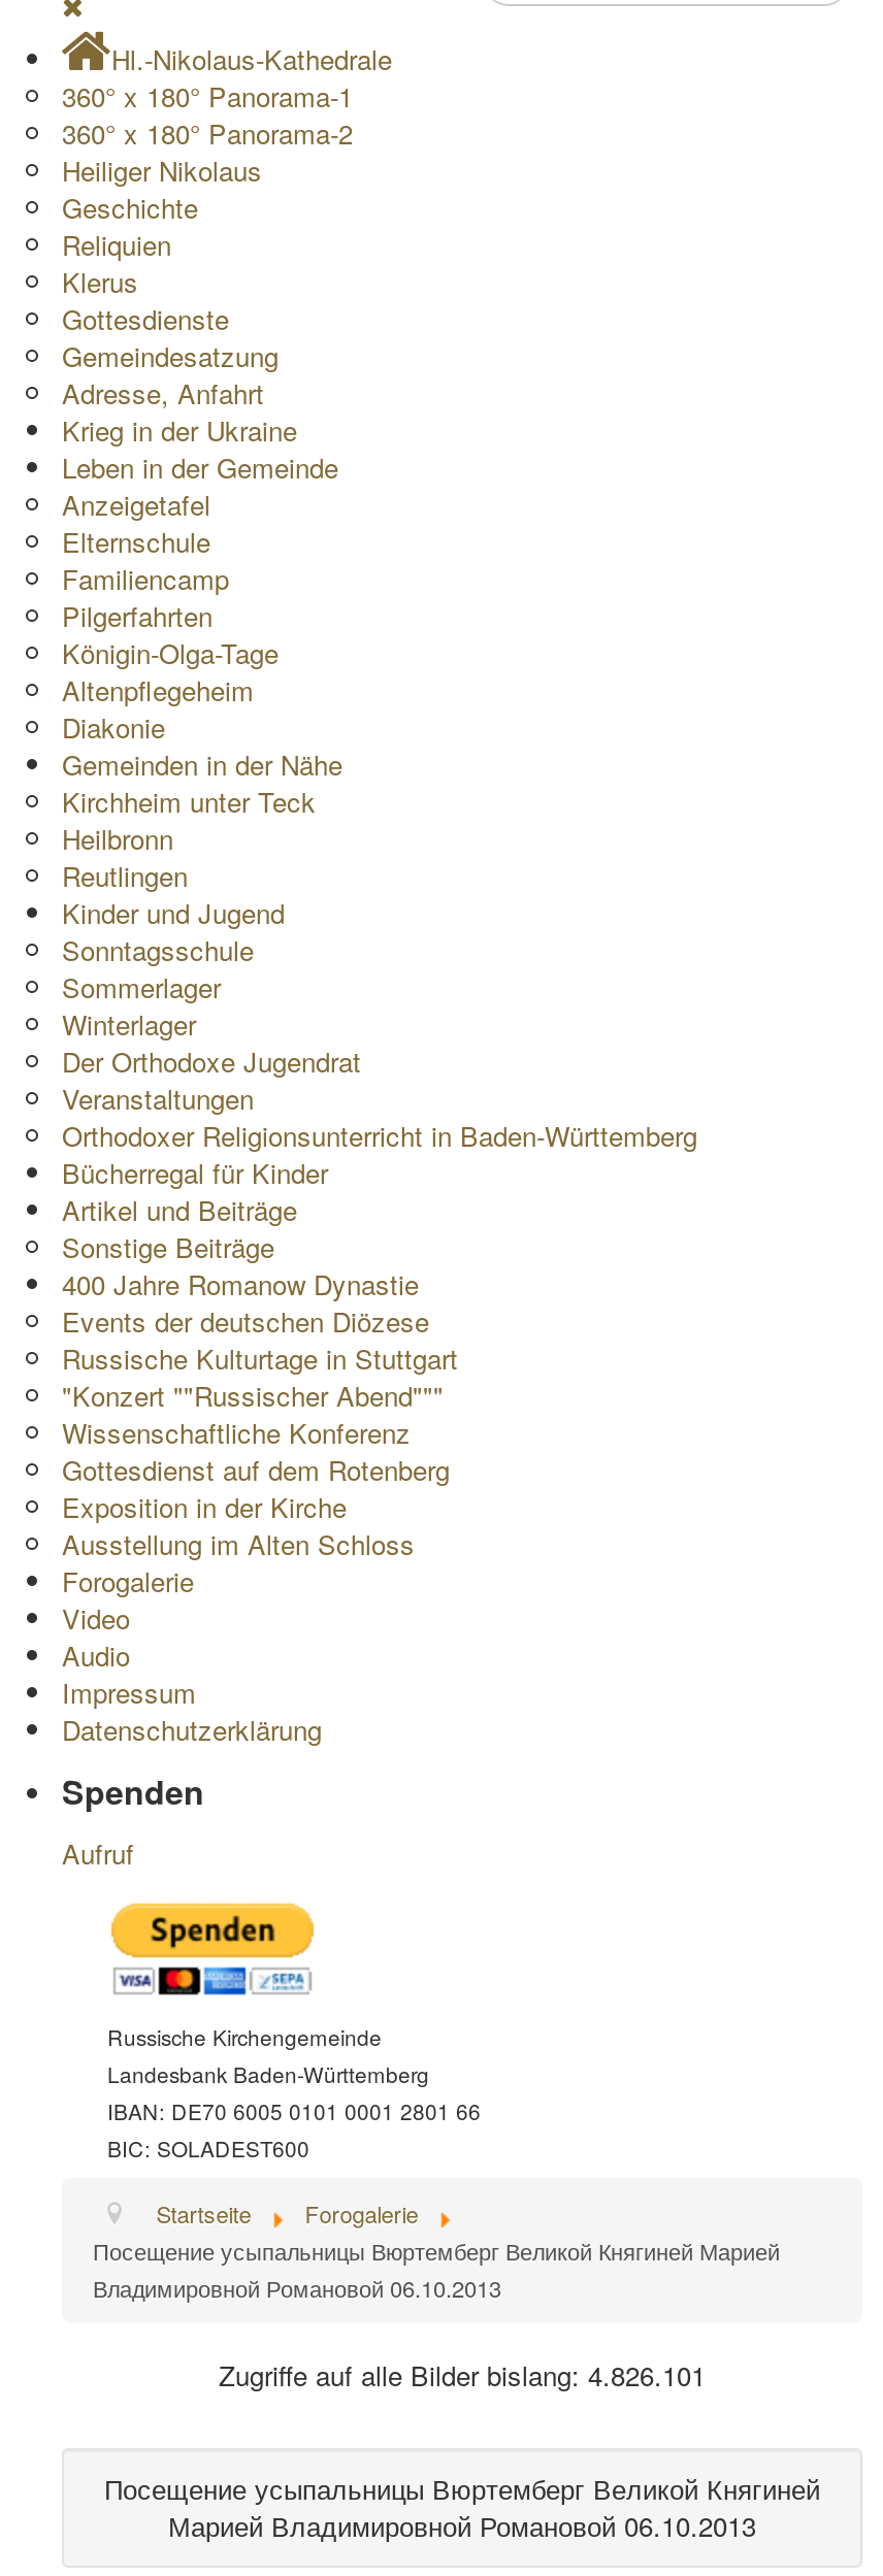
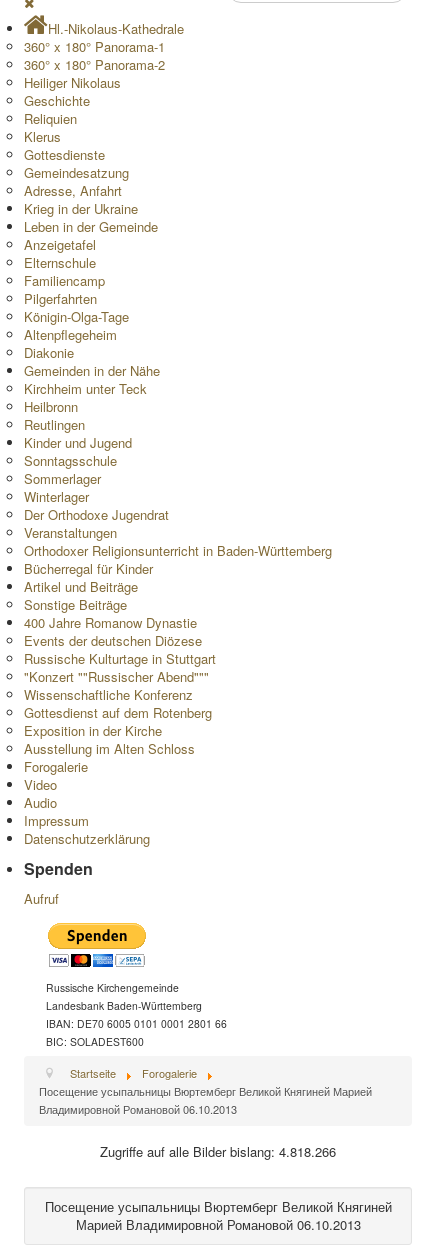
- Zugriffe auf alle Bilder bislang: 4.826.101
+ Zugriffe auf alle Bilder bislang: 4.818.266
